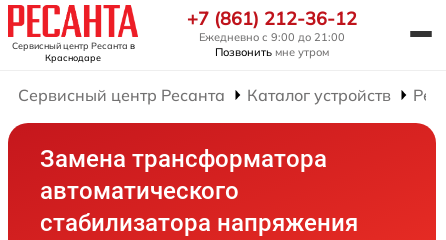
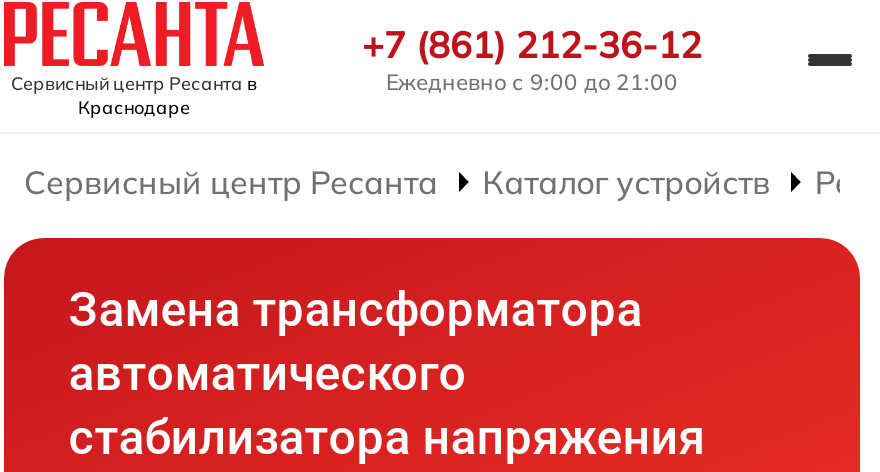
- Позвонить мне утром
